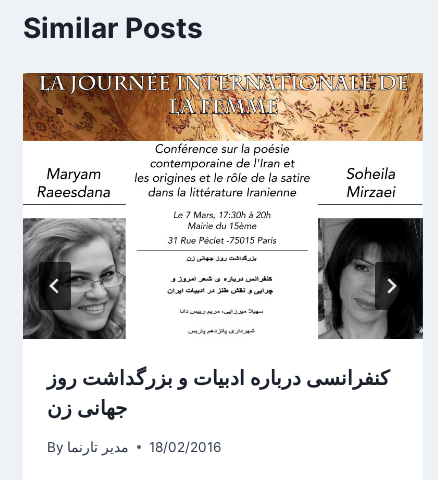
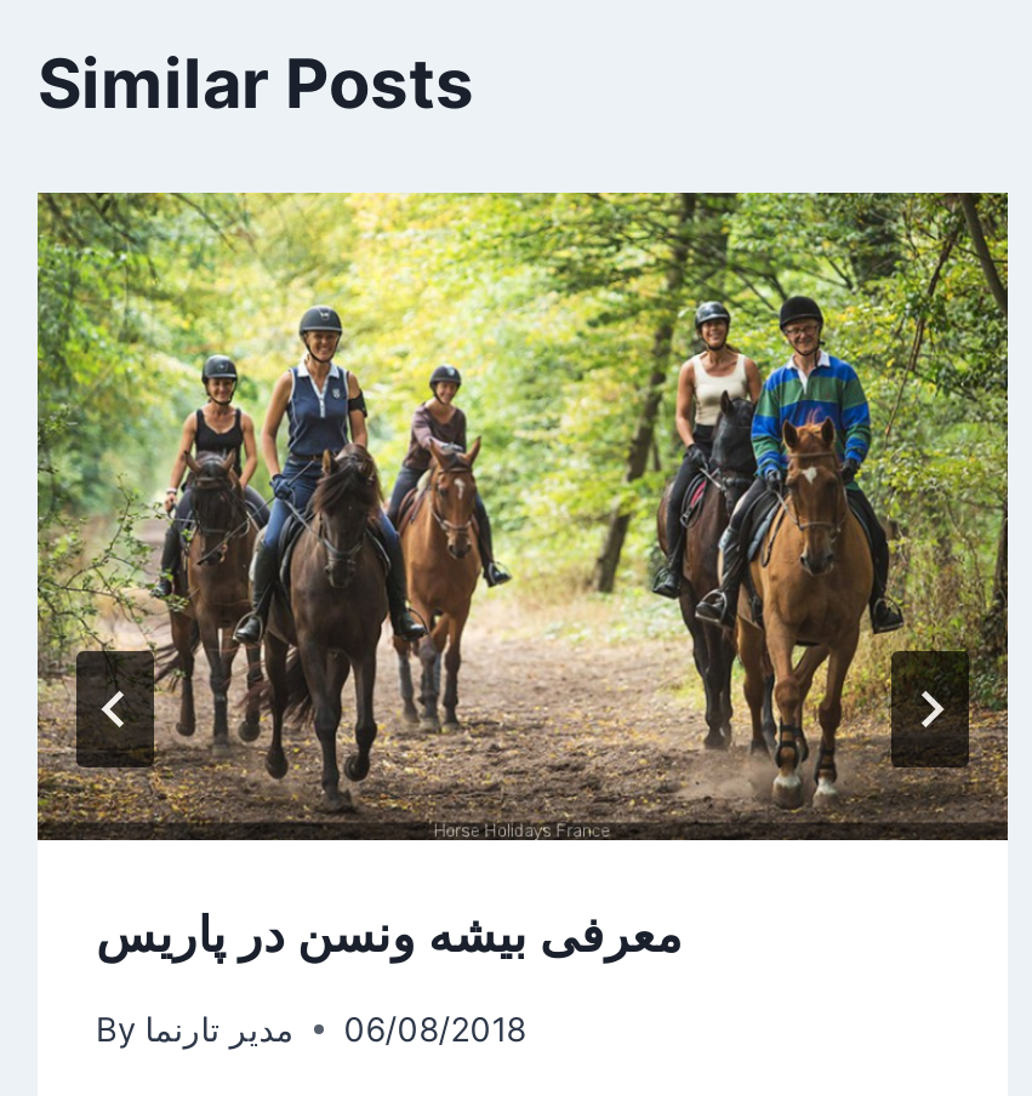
- [image]
- کنفرانسی درباره ادبیات و بزرگداشت روز
- جهانی زن
+ [image]
+ معرفی بیشه ونسن در پاریس

- 18/02/2016
+ 06/08/2018
